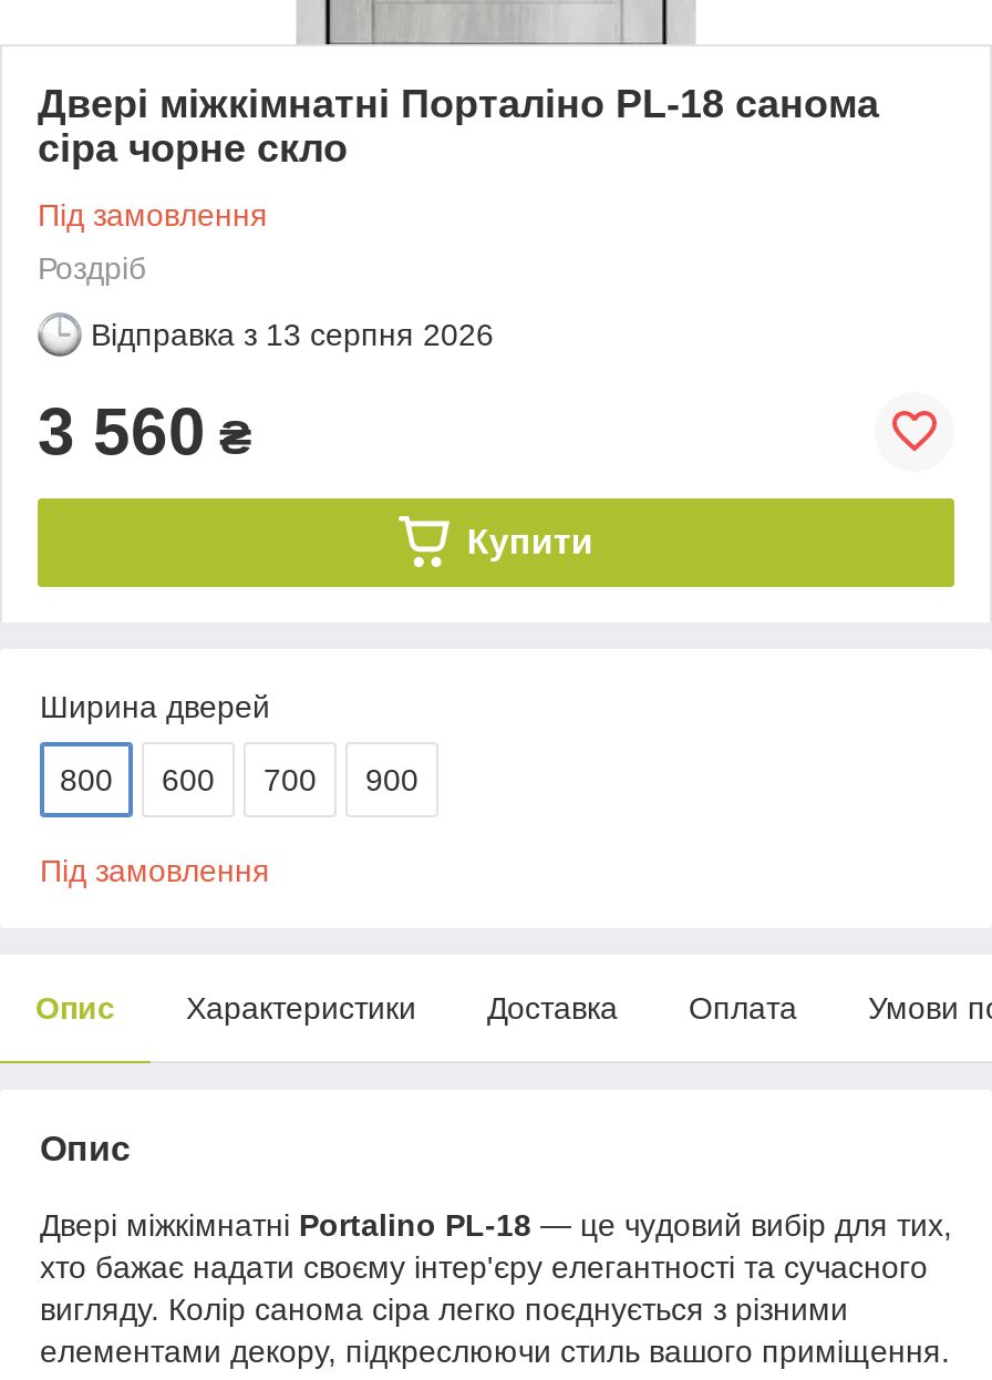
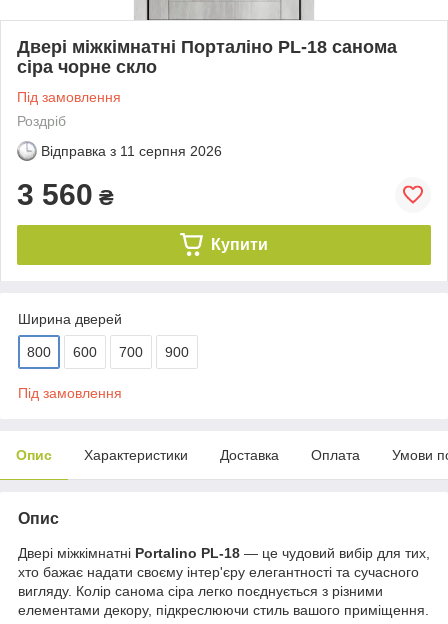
- Відправка з 13 серпня 2026
+ Відправка з 11 серпня 2026
